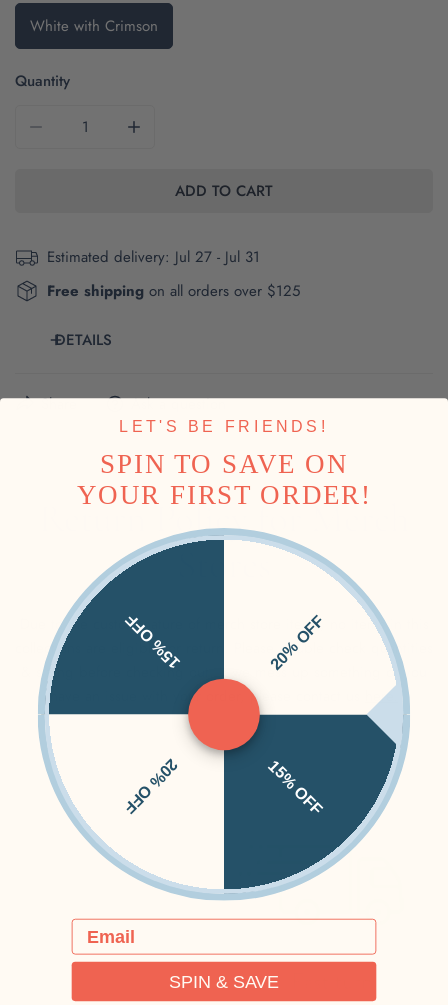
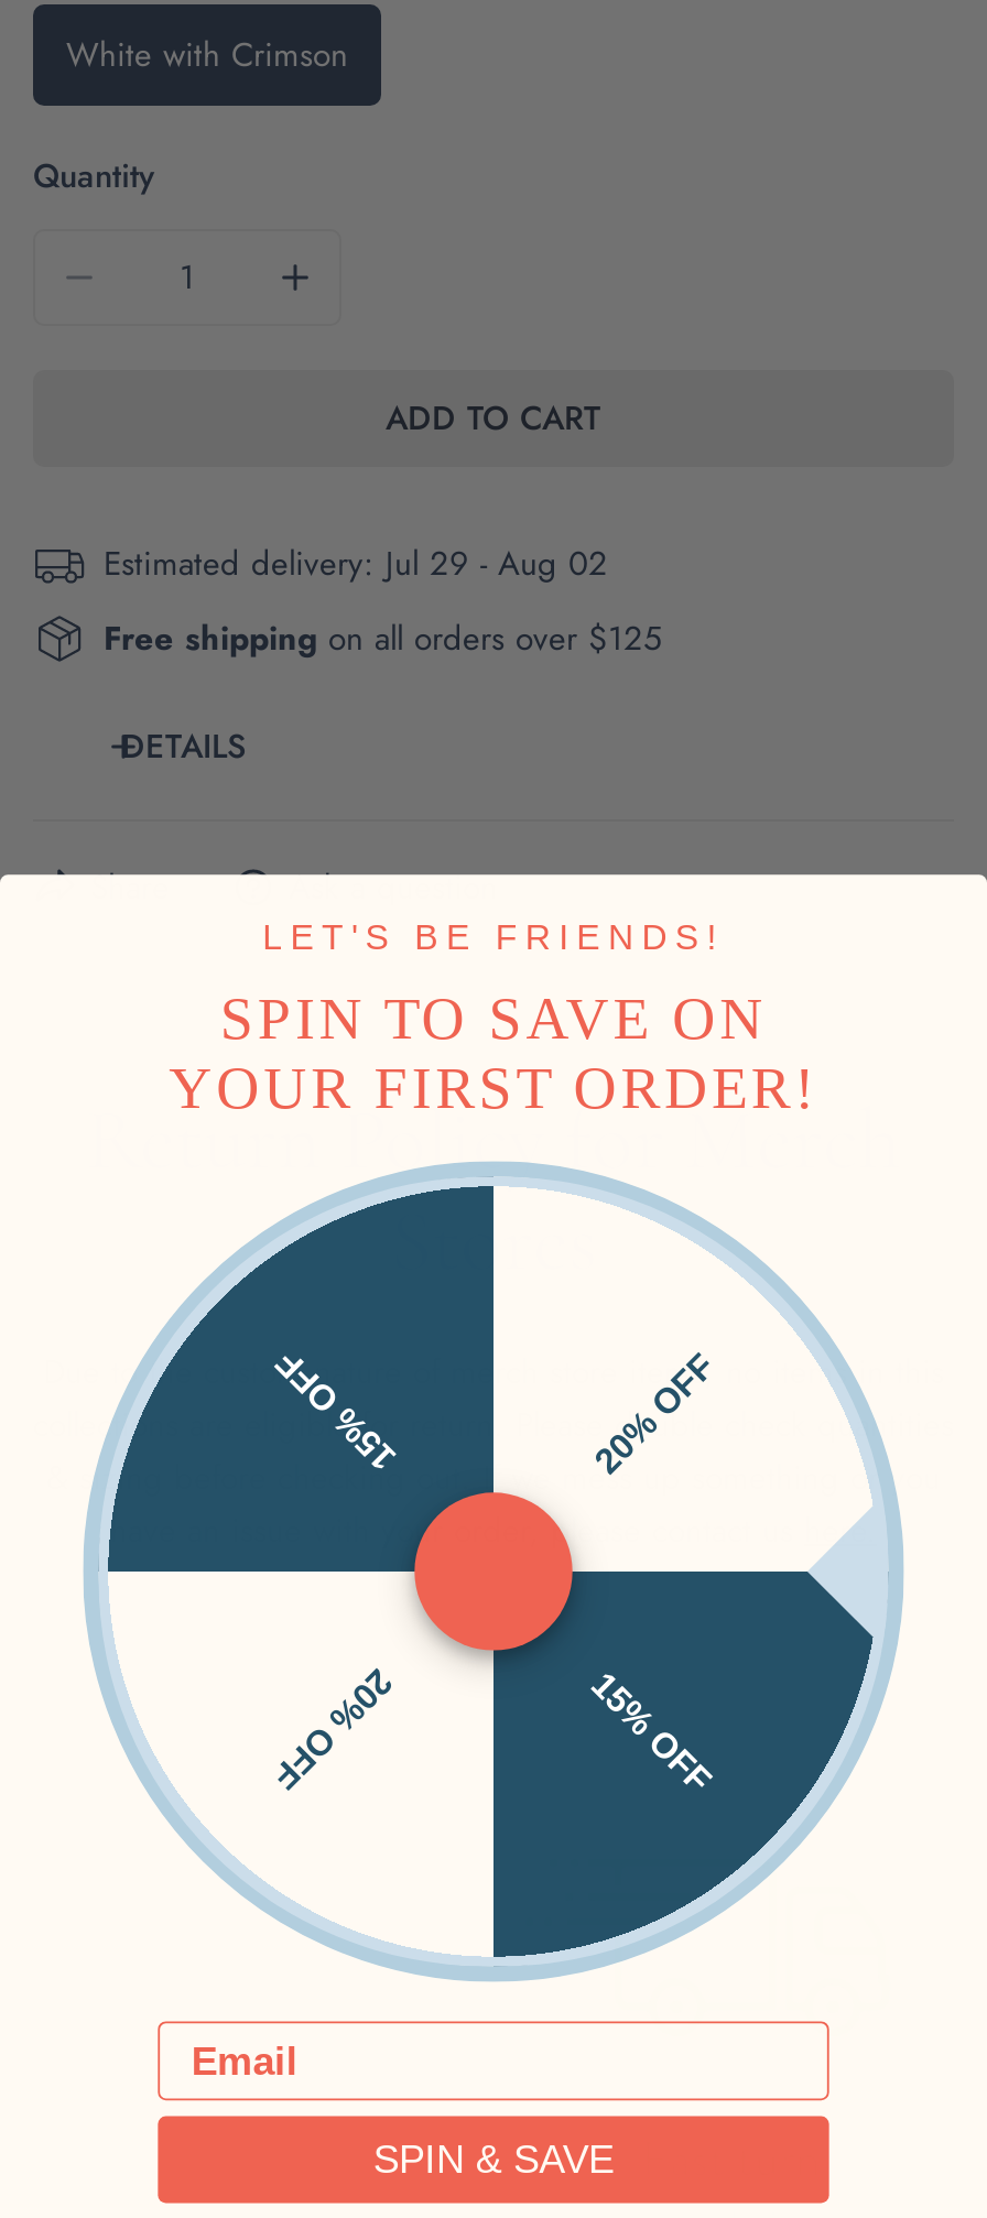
- Estimated delivery: Jul 27 - Jul 31
+ Estimated delivery: Jul 29 - Aug 02
